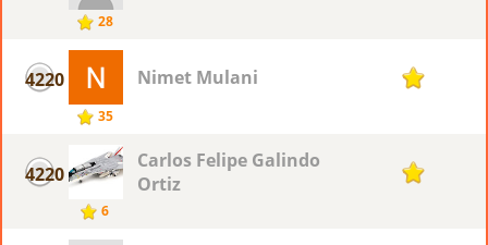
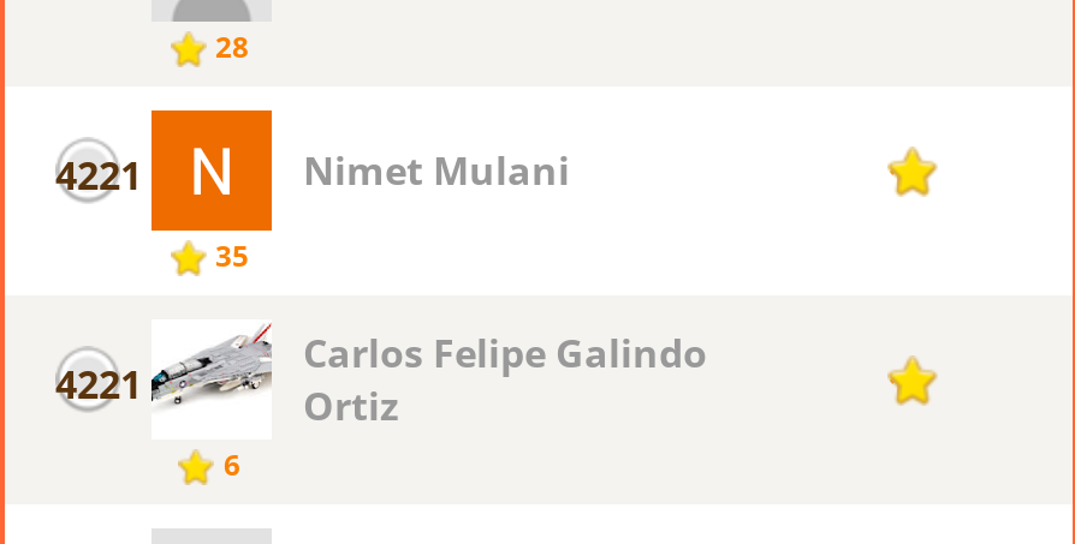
- 4220
+ 4221

- 4220
+ 4221
